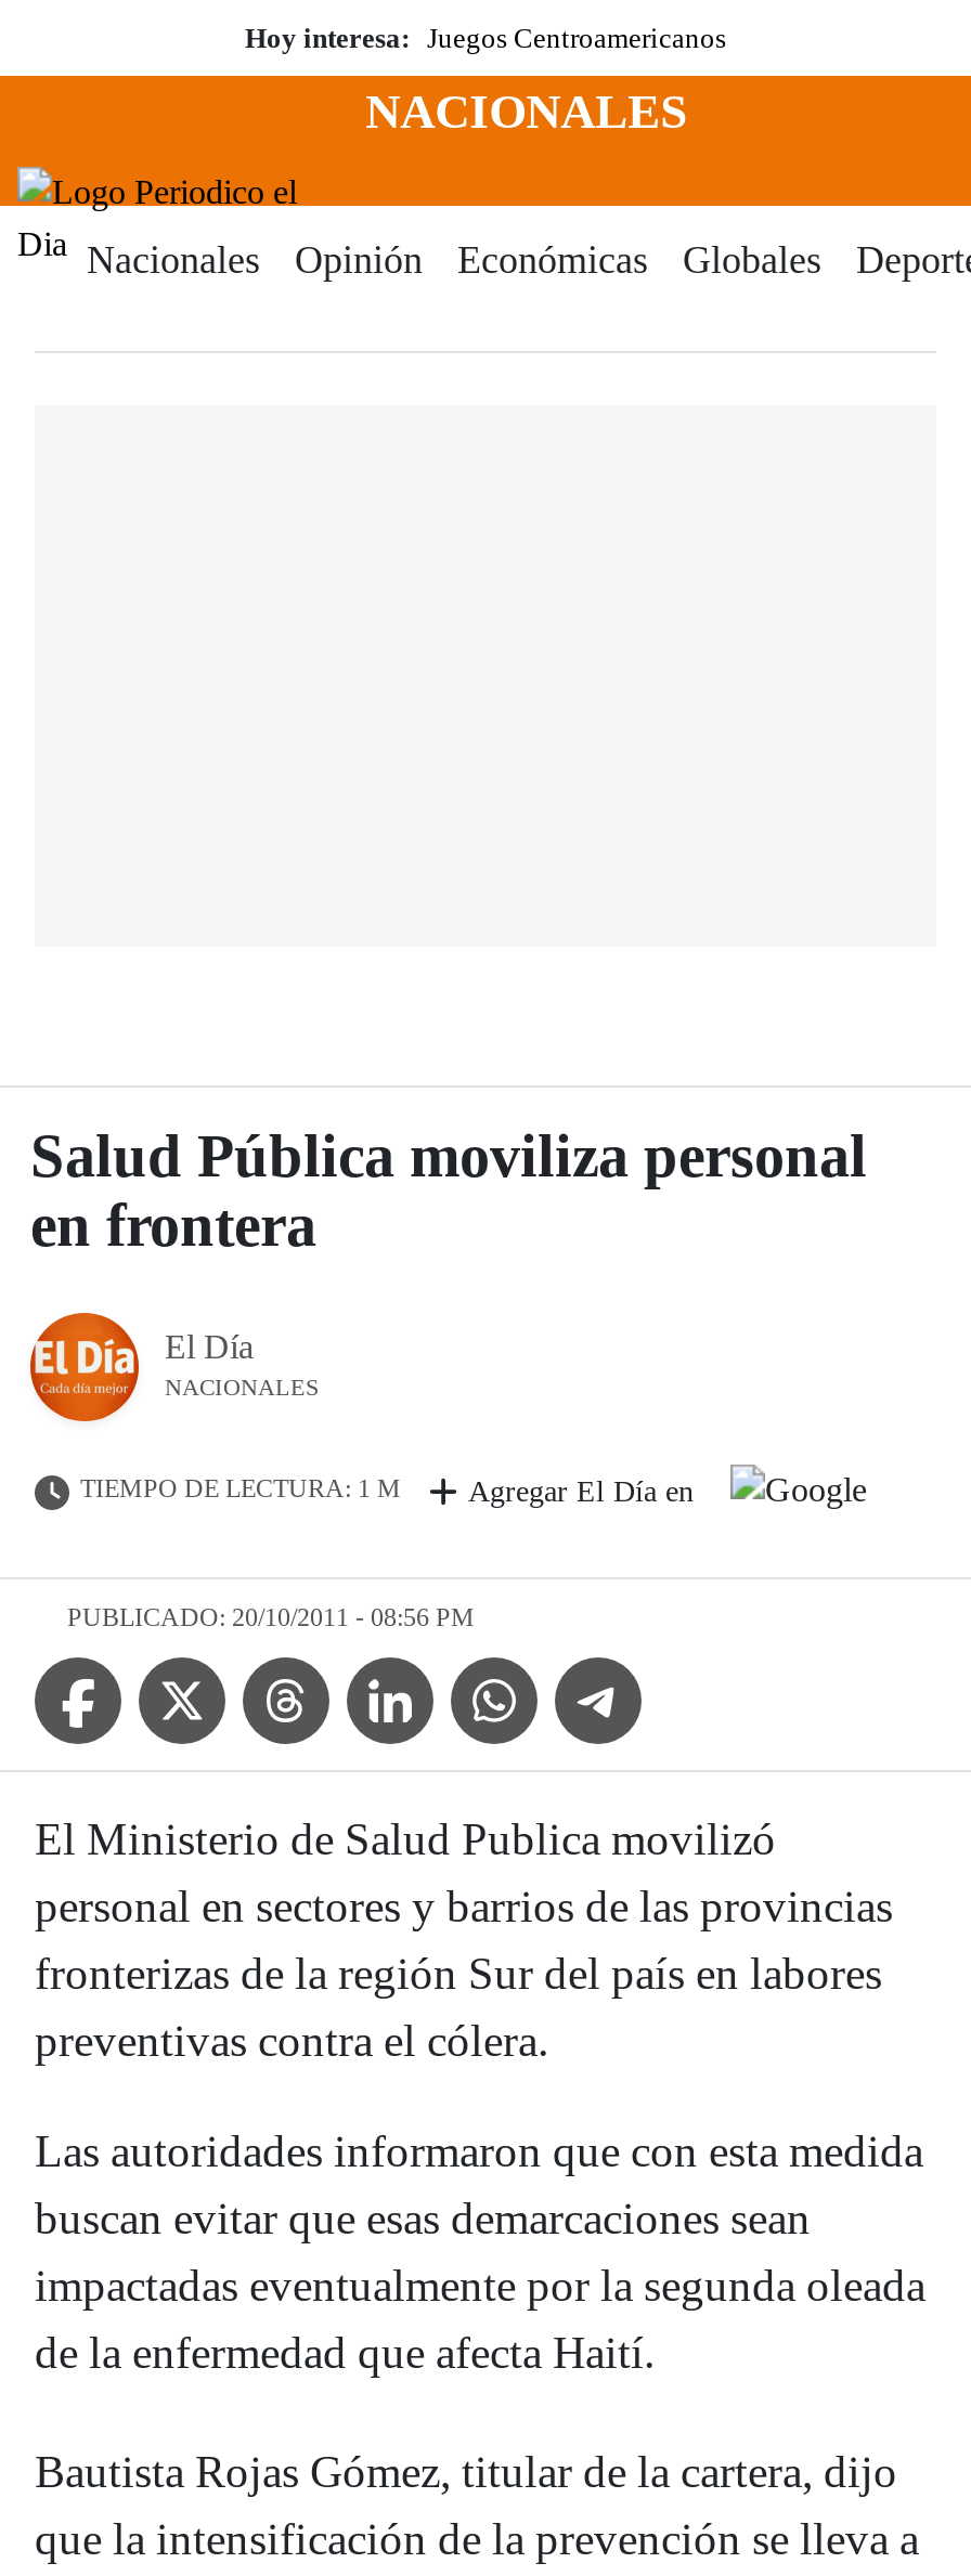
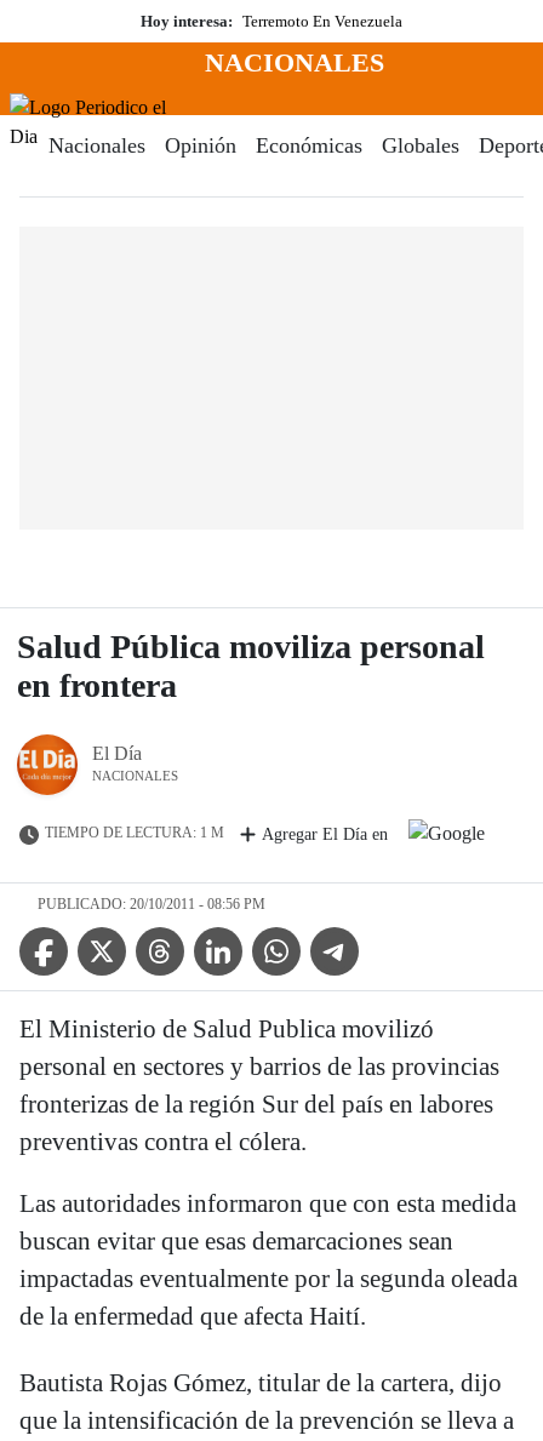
- Hoy interesa: Juegos Centroamericanos
+ Hoy interesa: Terremoto En Venezuela
